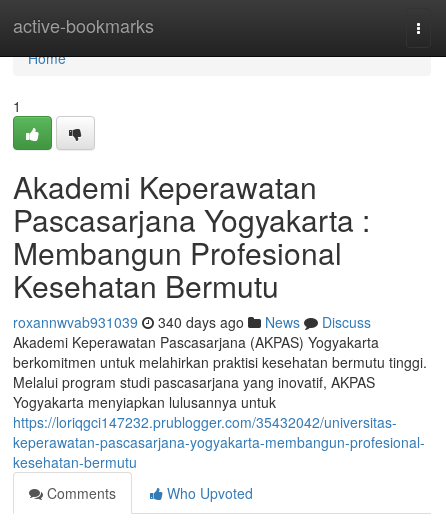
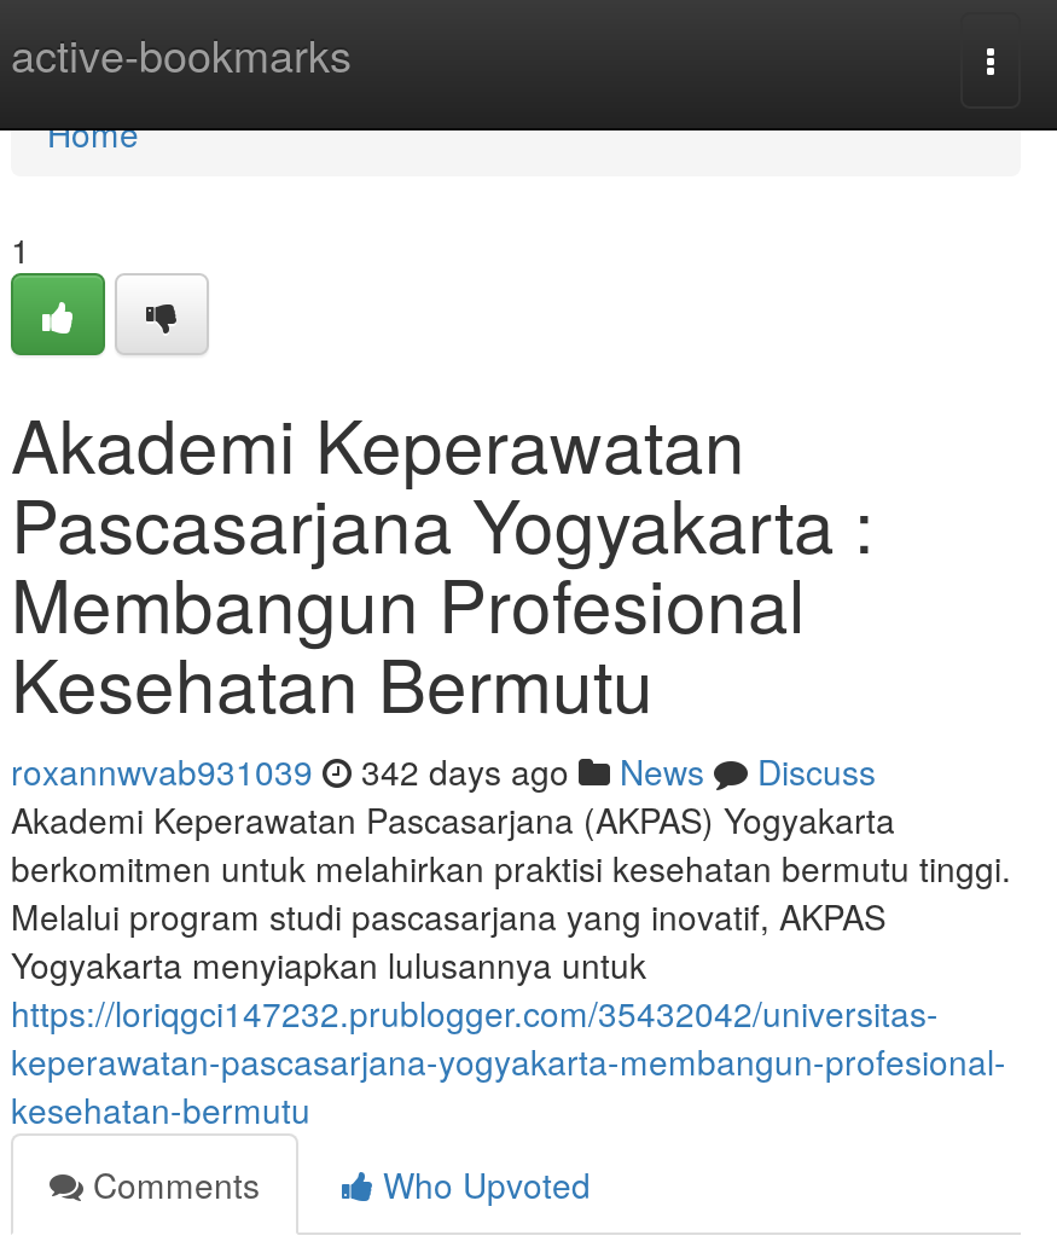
- roxannwvab931039 340 days ago News Discuss
+ roxannwvab931039 342 days ago News Discuss
